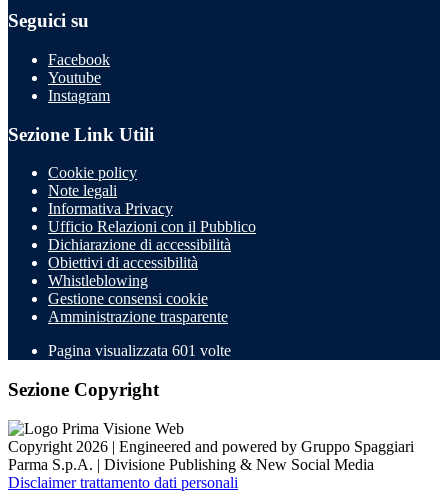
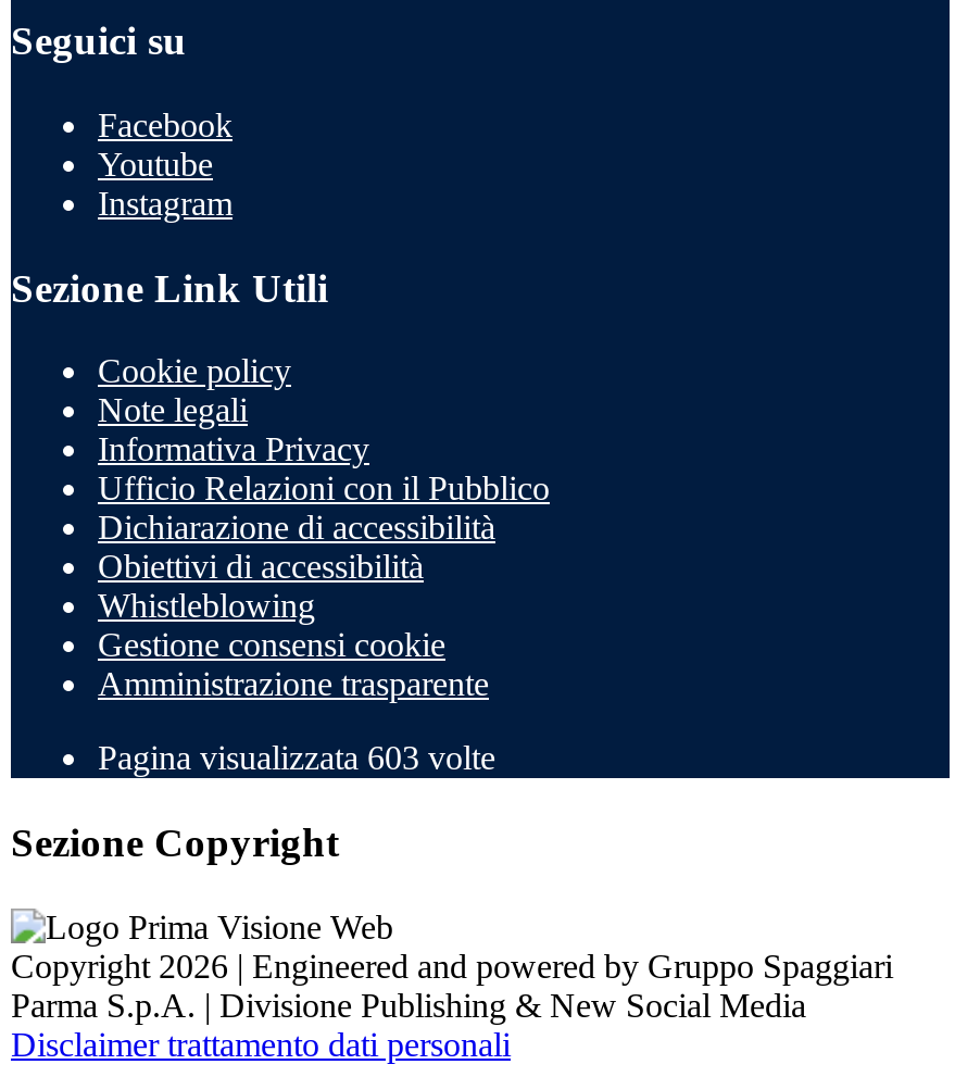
- Pagina visualizzata 601 volte
+ Pagina visualizzata 603 volte
